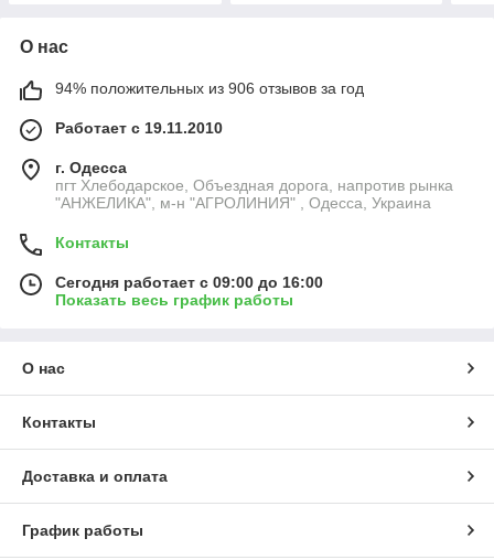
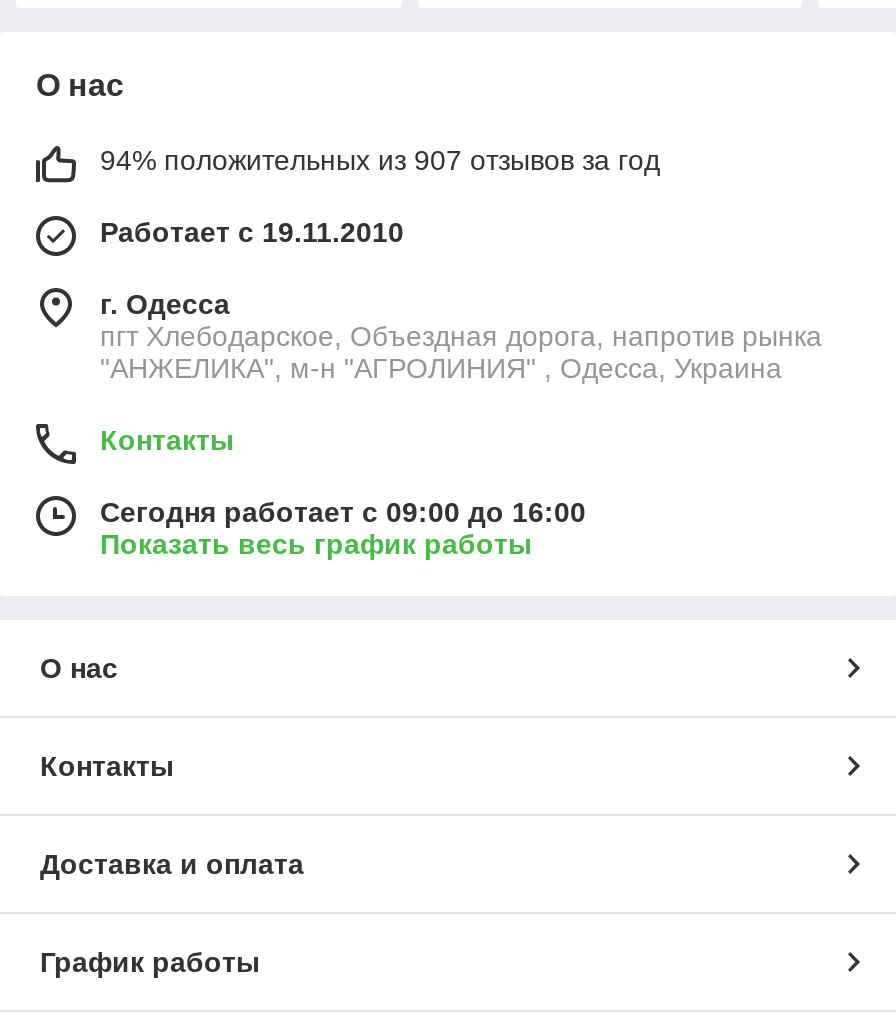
- 94% положительных из 906 отзывов за год
+ 94% положительных из 907 отзывов за год
